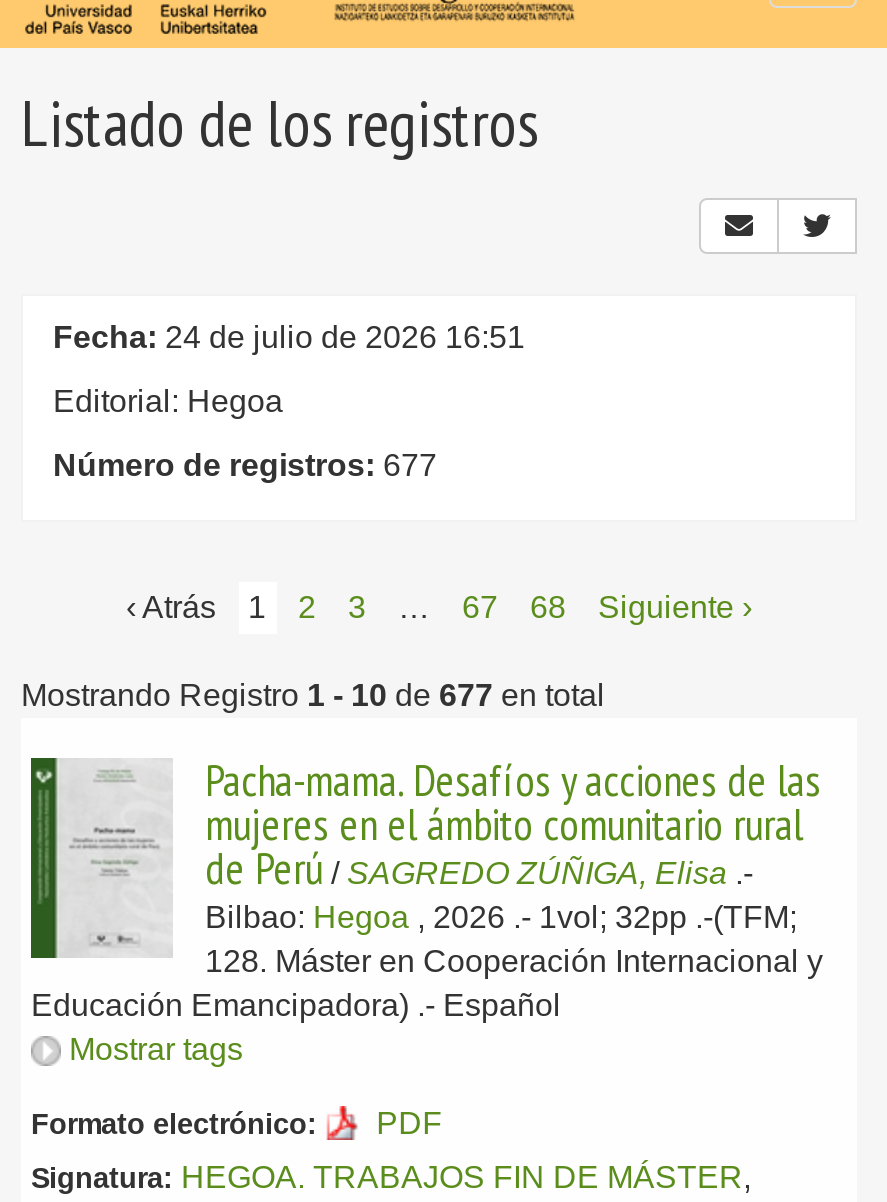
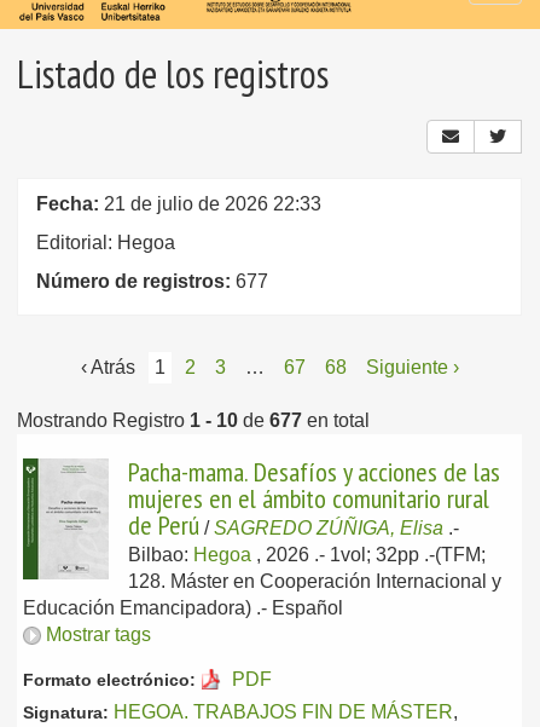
- Fecha: 24 de julio de 2026 16:51
+ Fecha: 21 de julio de 2026 22:33
